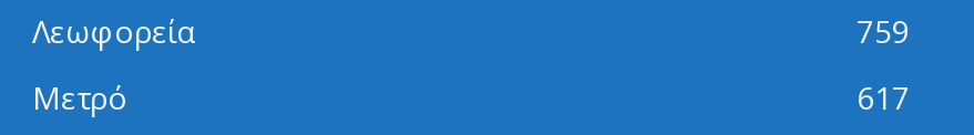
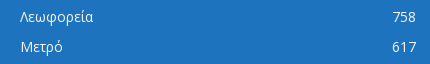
- 759
+ 758
